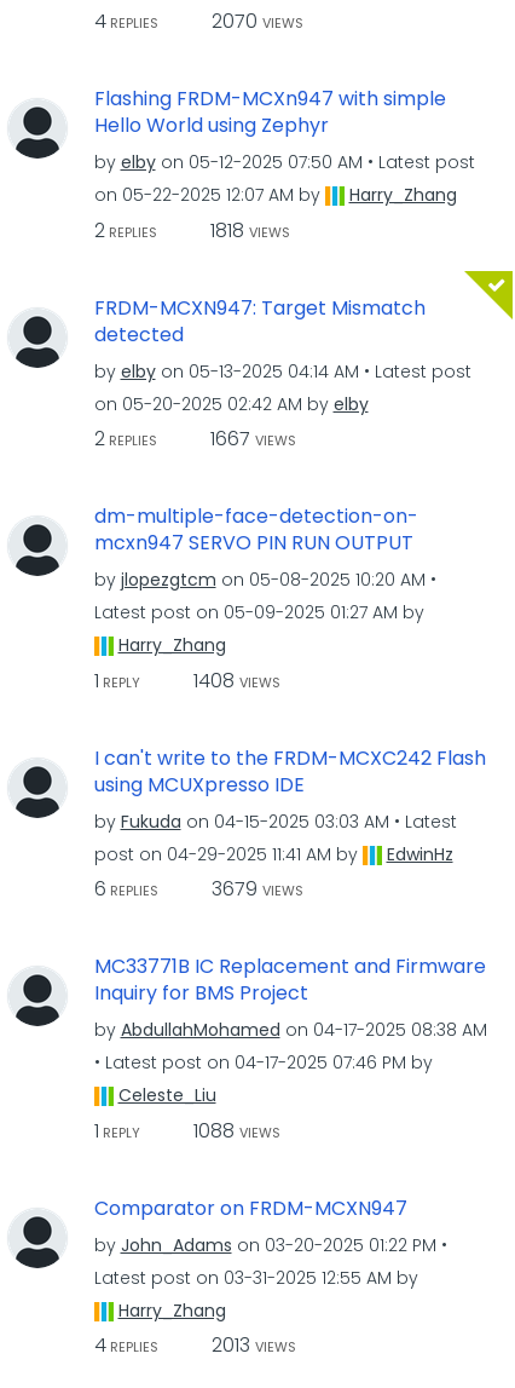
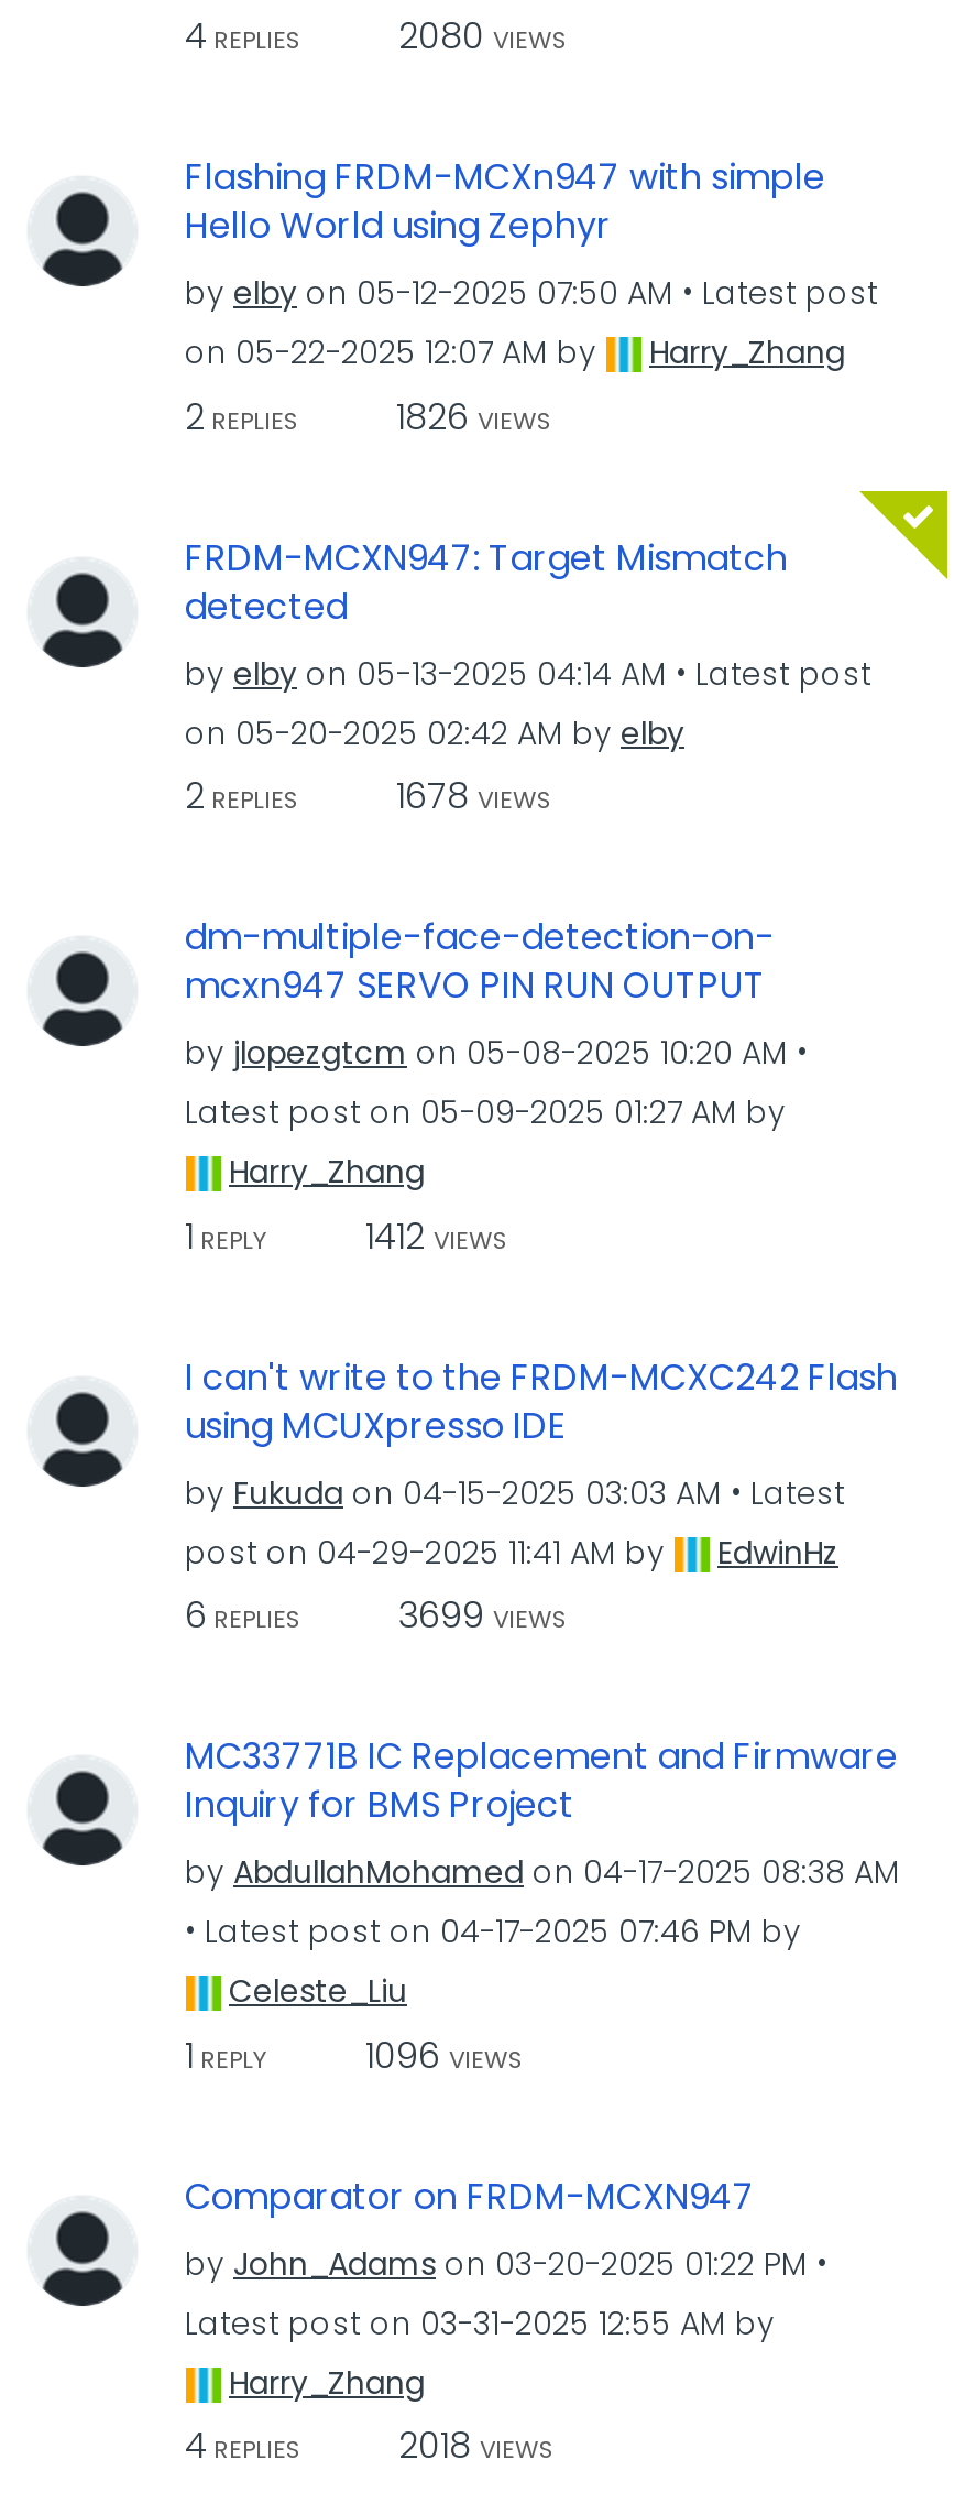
- 4 REPLIES 2070 VIEWS
+ 4 REPLIES 2080 VIEWS

- 2 REPLIES 1818 VIEWS
+ 2 REPLIES 1826 VIEWS

- 2 REPLIES 1667 VIEWS
+ 2 REPLIES 1678 VIEWS

- 1 REPLY 1408 VIEWS
+ 1 REPLY 1412 VIEWS

- 6 REPLIES 3679 VIEWS
+ 6 REPLIES 3699 VIEWS

- 1 REPLY 1088 VIEWS
+ 1 REPLY 1096 VIEWS

- 4 REPLIES 2013 VIEWS
+ 4 REPLIES 2018 VIEWS
